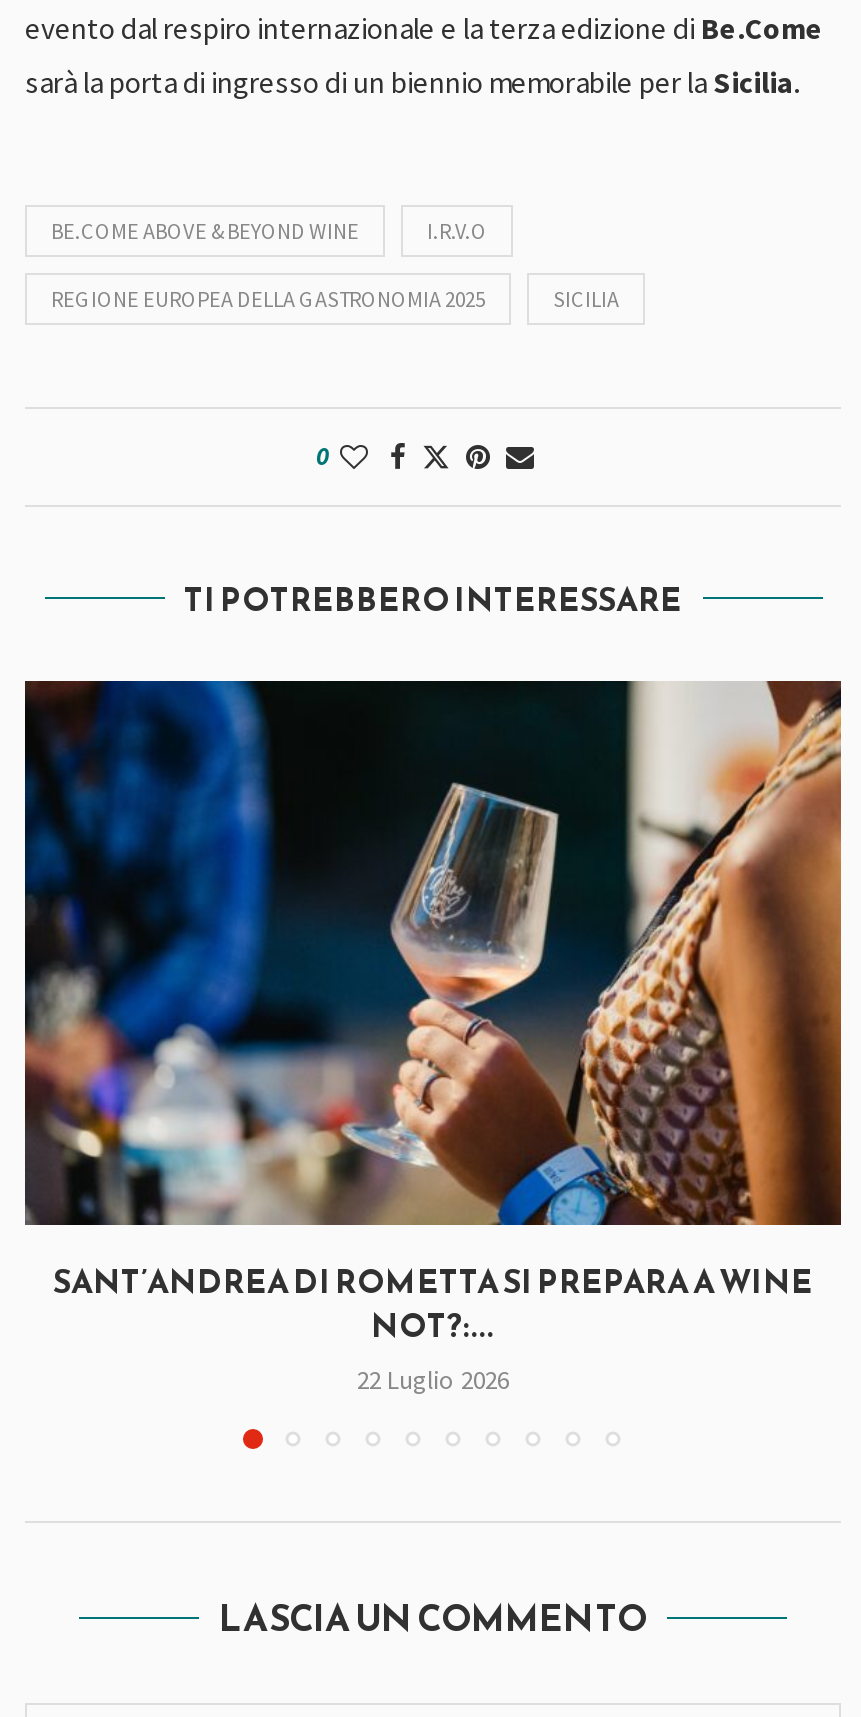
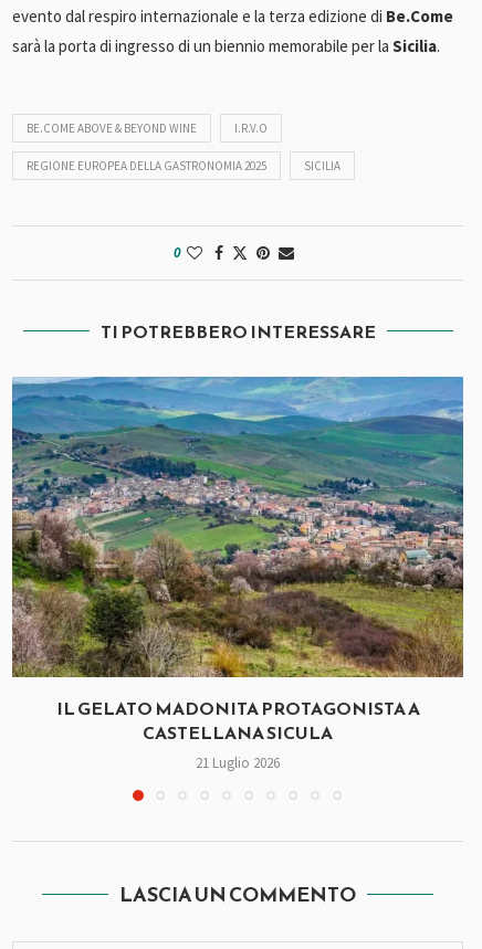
- [image]
- SANT’ANDREA DI ROMETTA SI PREPARA A WINE
- NOT?:...
- 22 Luglio 2026
+ [image]
+ IL GELATO MADONITA PROTAGONISTA A
+ CASTELLANA SICULA
+ 21 Luglio 2026
